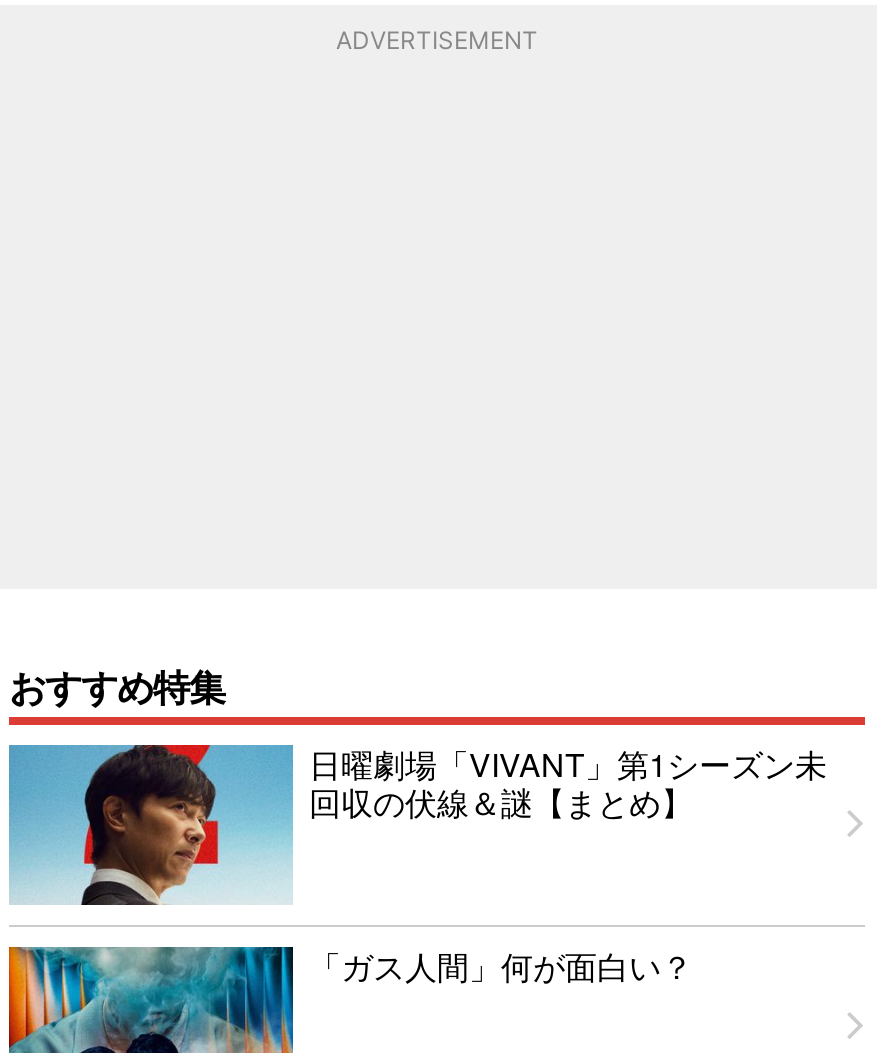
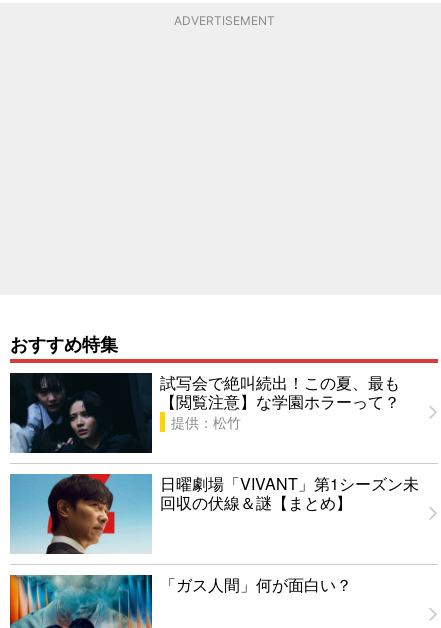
+ [image]
+ 試写会で絶叫続出！この夏、最も
+ 【閲覧注意】な学園ホラーって？
+ 提供：松竹
